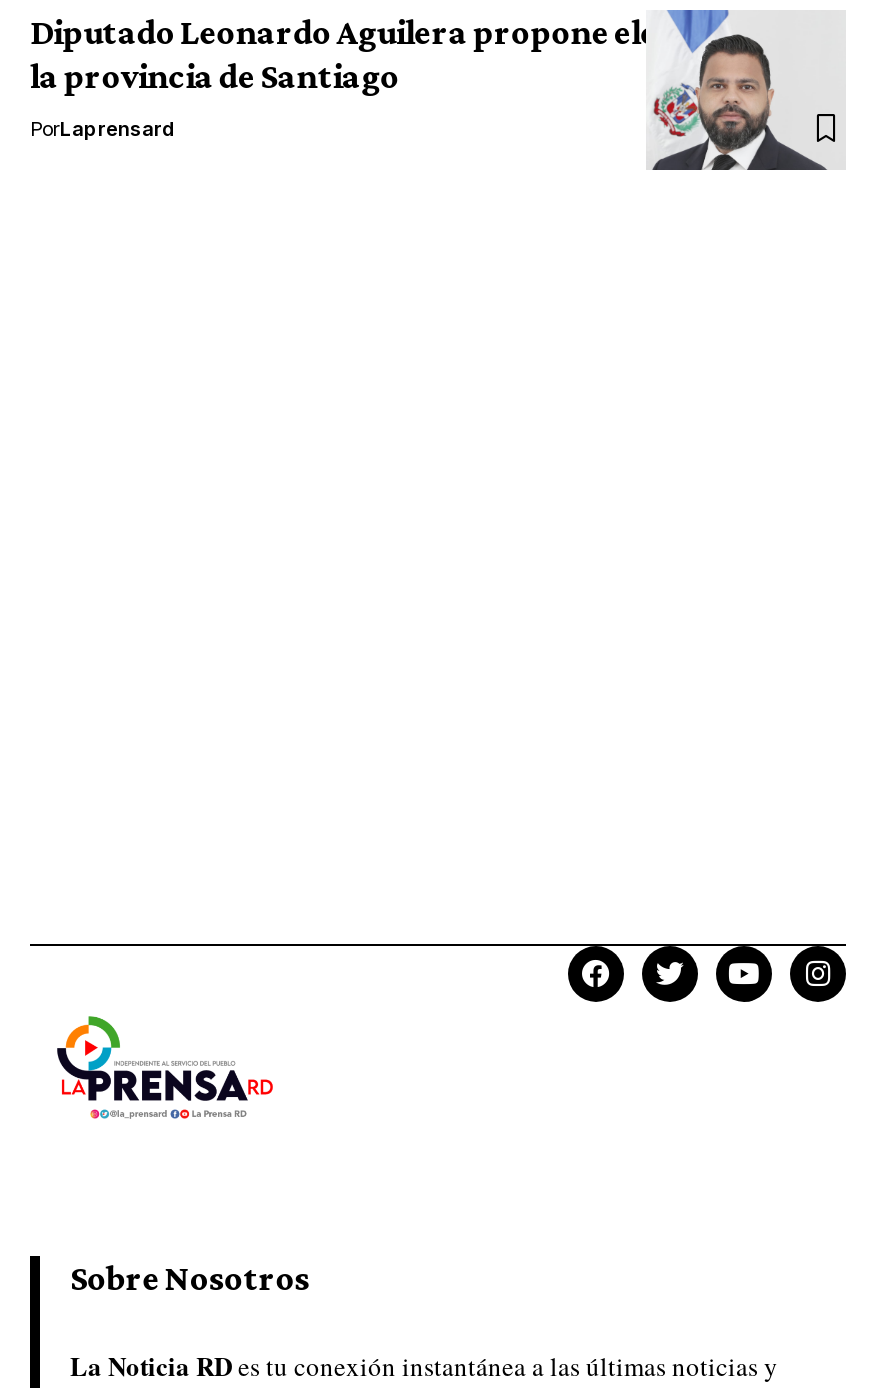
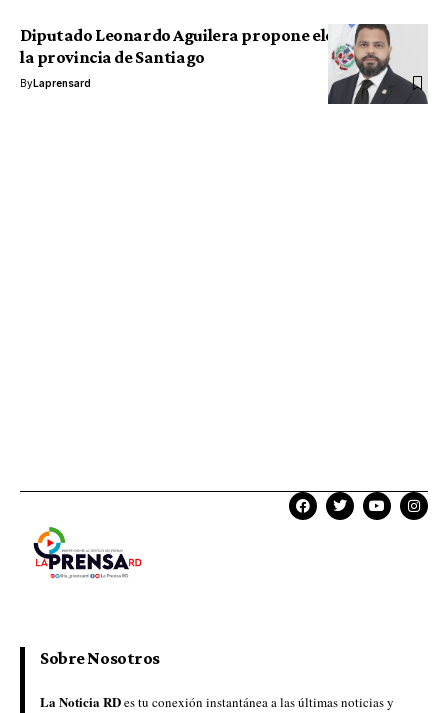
- [image]
+ [image]

- PorLaprensard
+ ByLaprensard
